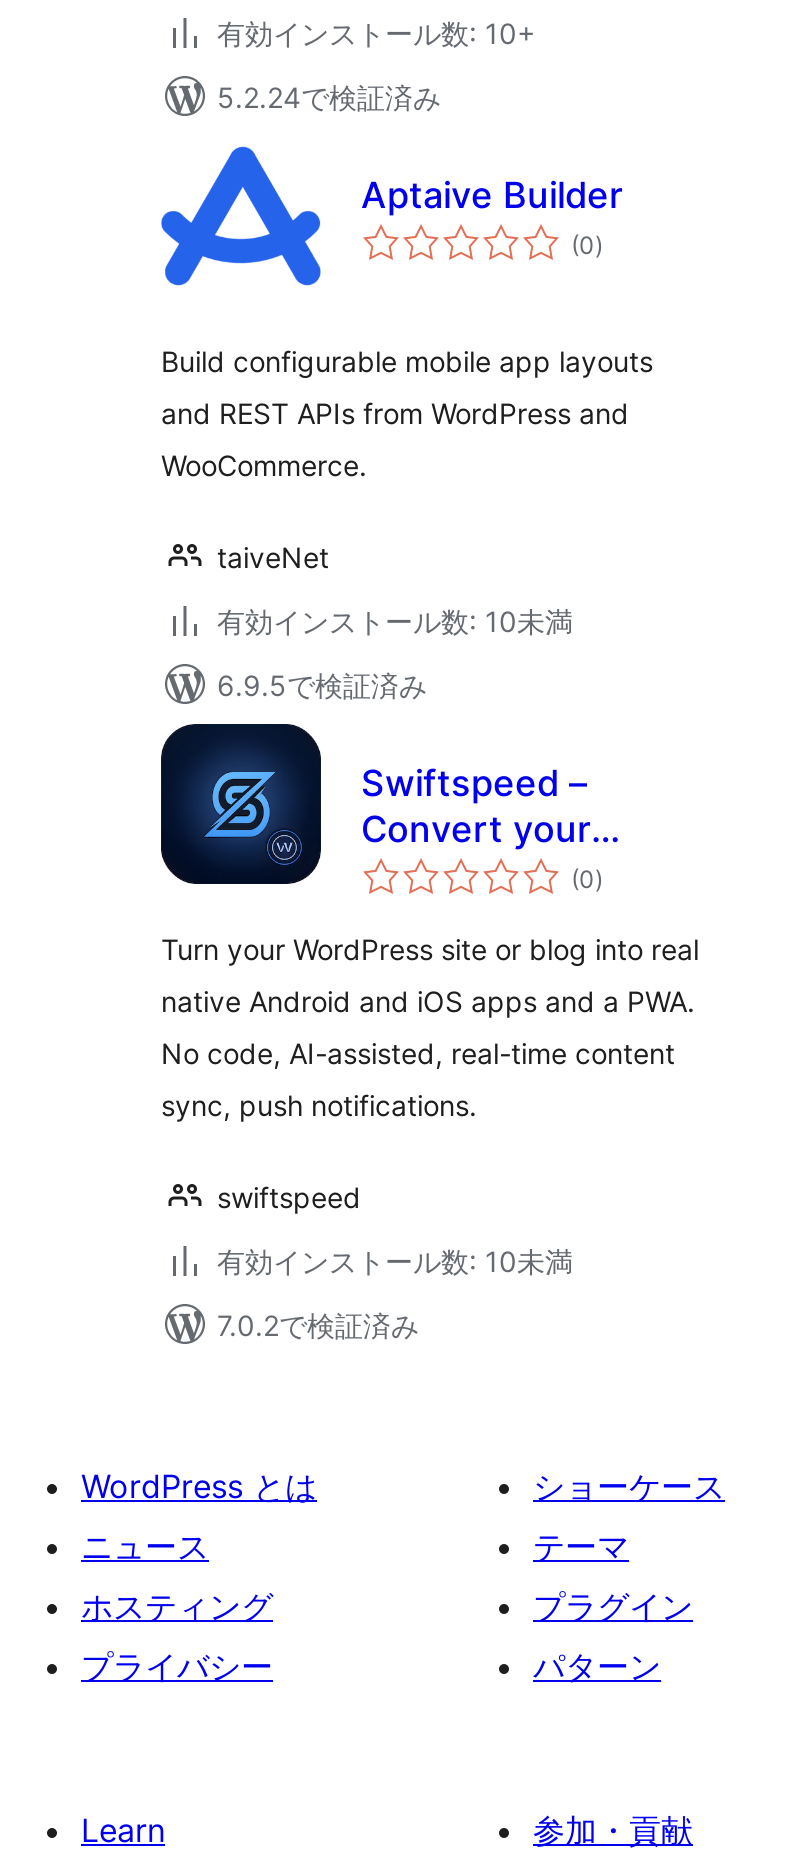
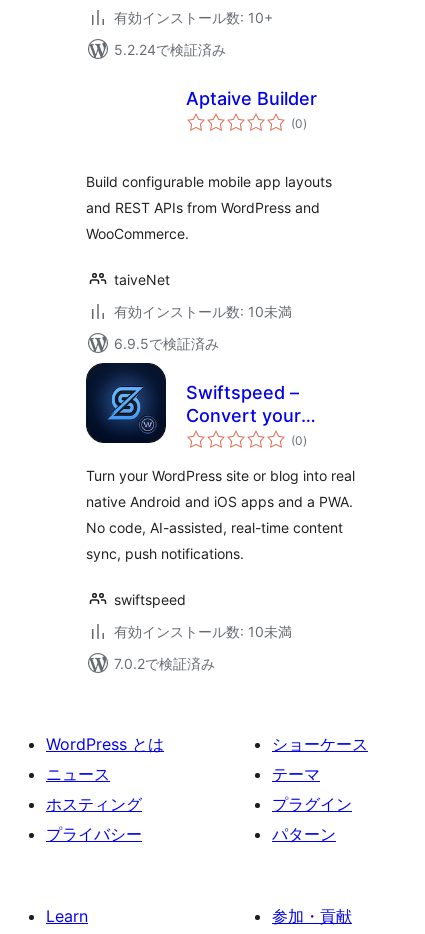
- [image]
